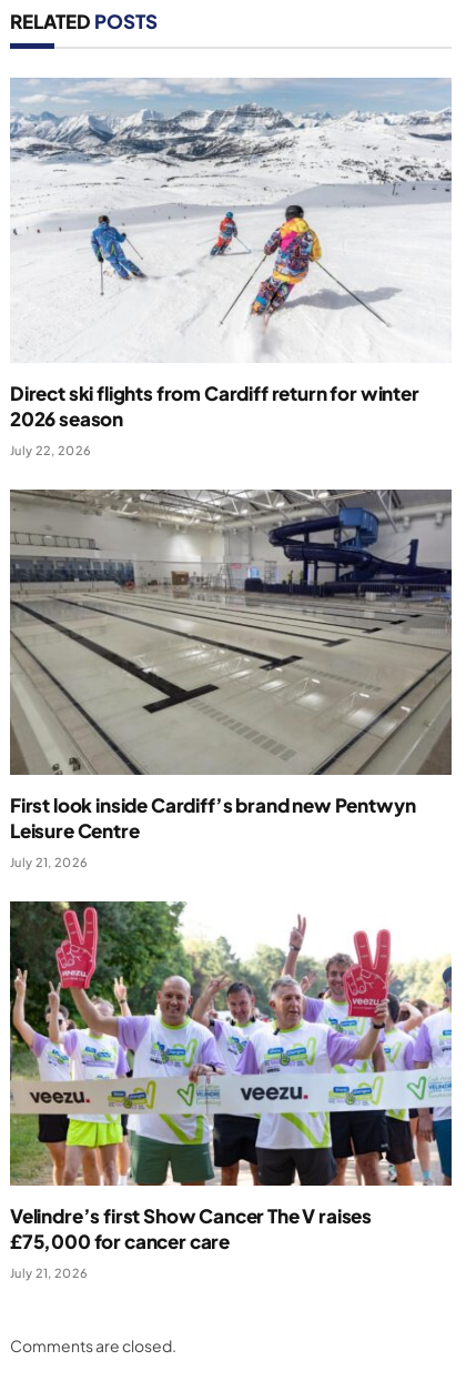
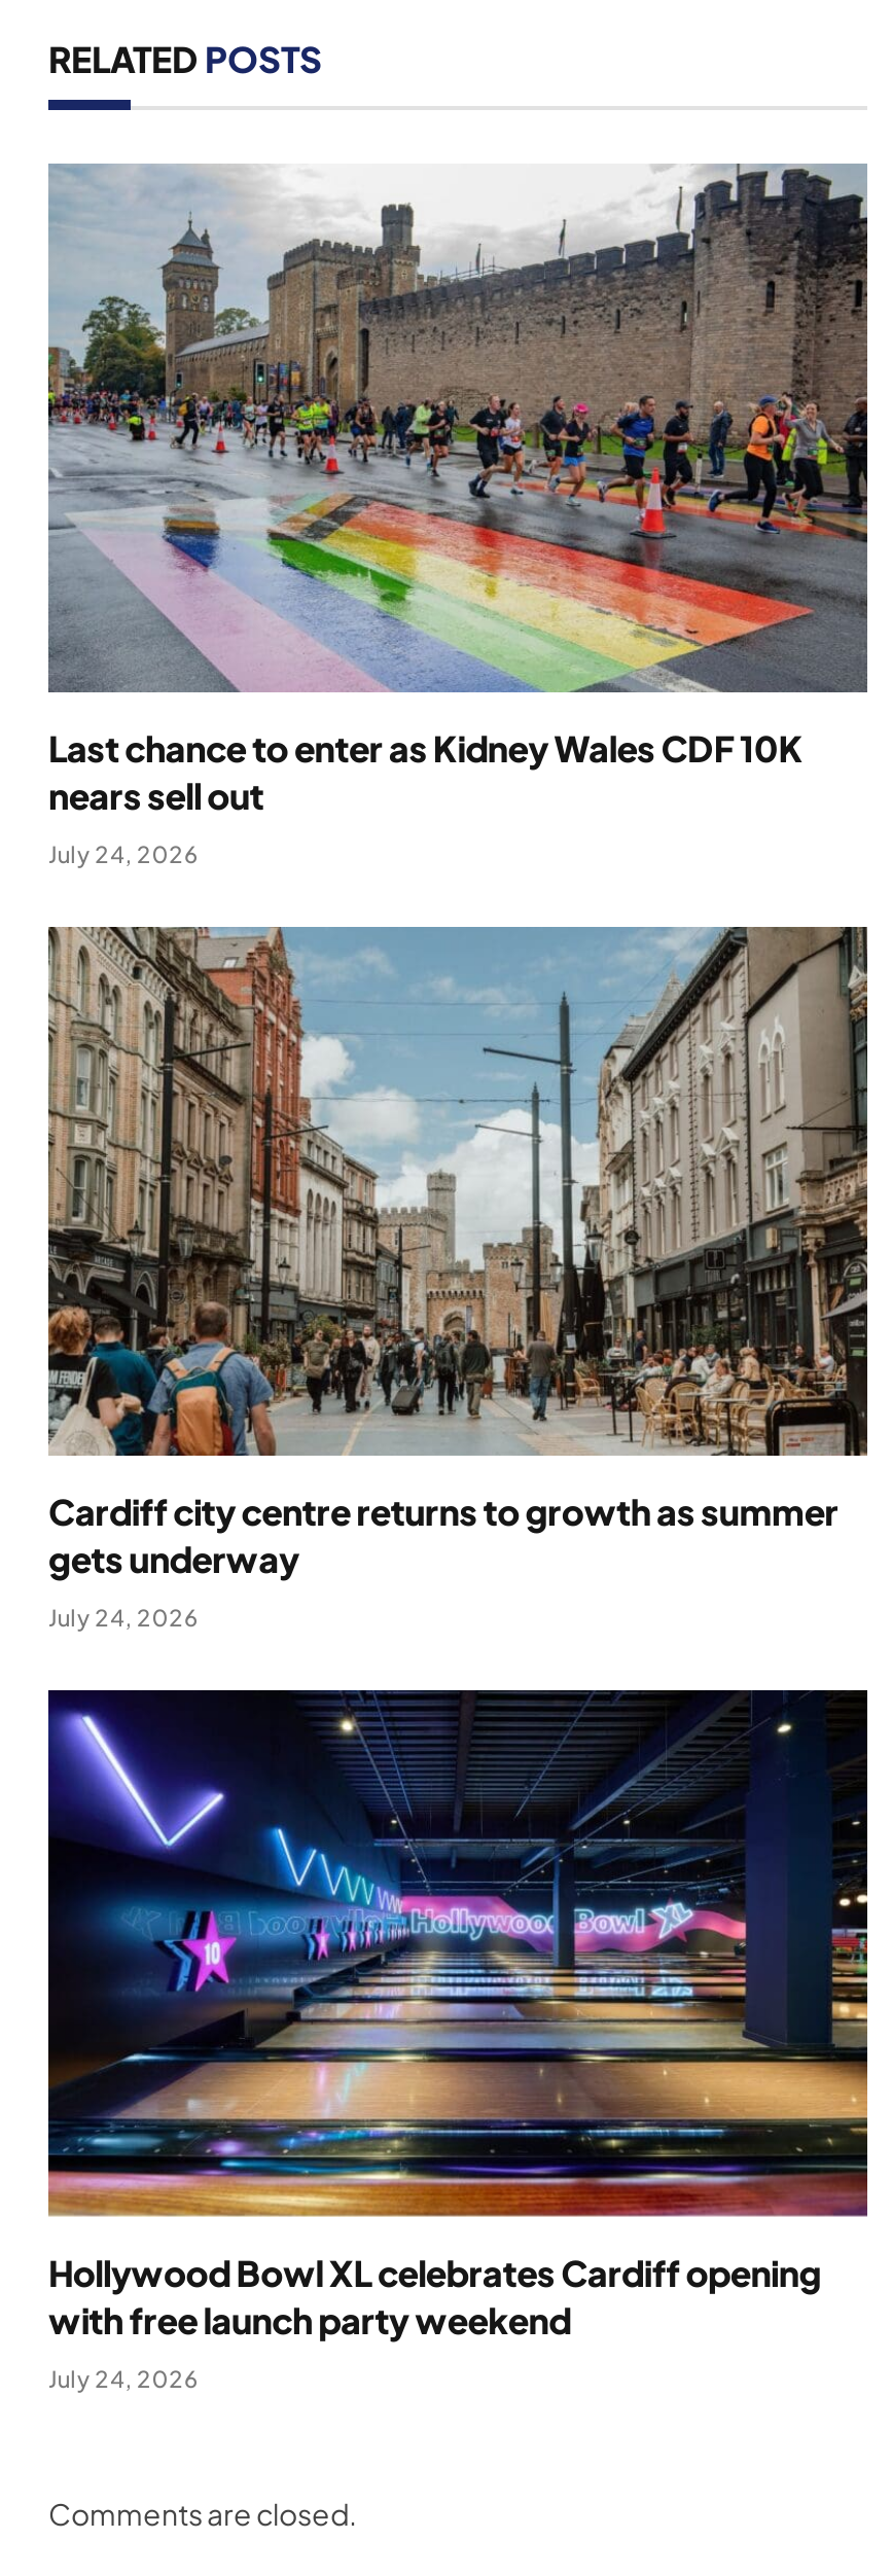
- [image]
- Direct ski flights from Cardiff return for winter
- 2026 season
+ [image]
+ Last chance to enter as Kidney Wales CDF 10K
+ nears sell out

- July 22, 2026
+ July 24, 2026

- [image]
- First look inside Cardiff’s brand new Pentwyn
- Leisure Centre
+ [image]
+ Cardiff city centre returns to growth as summer
+ gets underway

- July 21, 2026
+ July 24, 2026

- [image]
- Velindre’s first Show Cancer The V raises
- £75,000 for cancer care
+ [image]
+ Hollywood Bowl XL celebrates Cardiff opening
+ with free launch party weekend

- July 21, 2026
+ July 24, 2026
